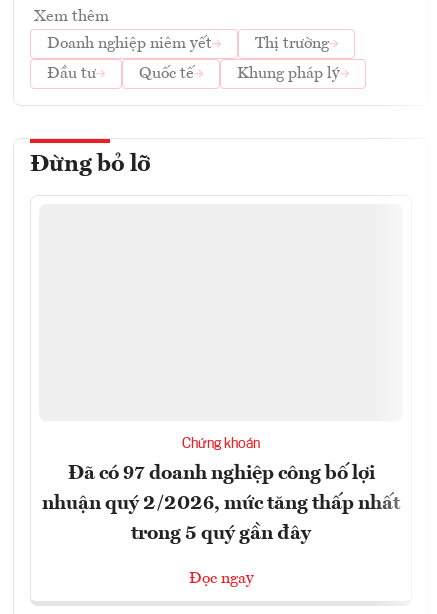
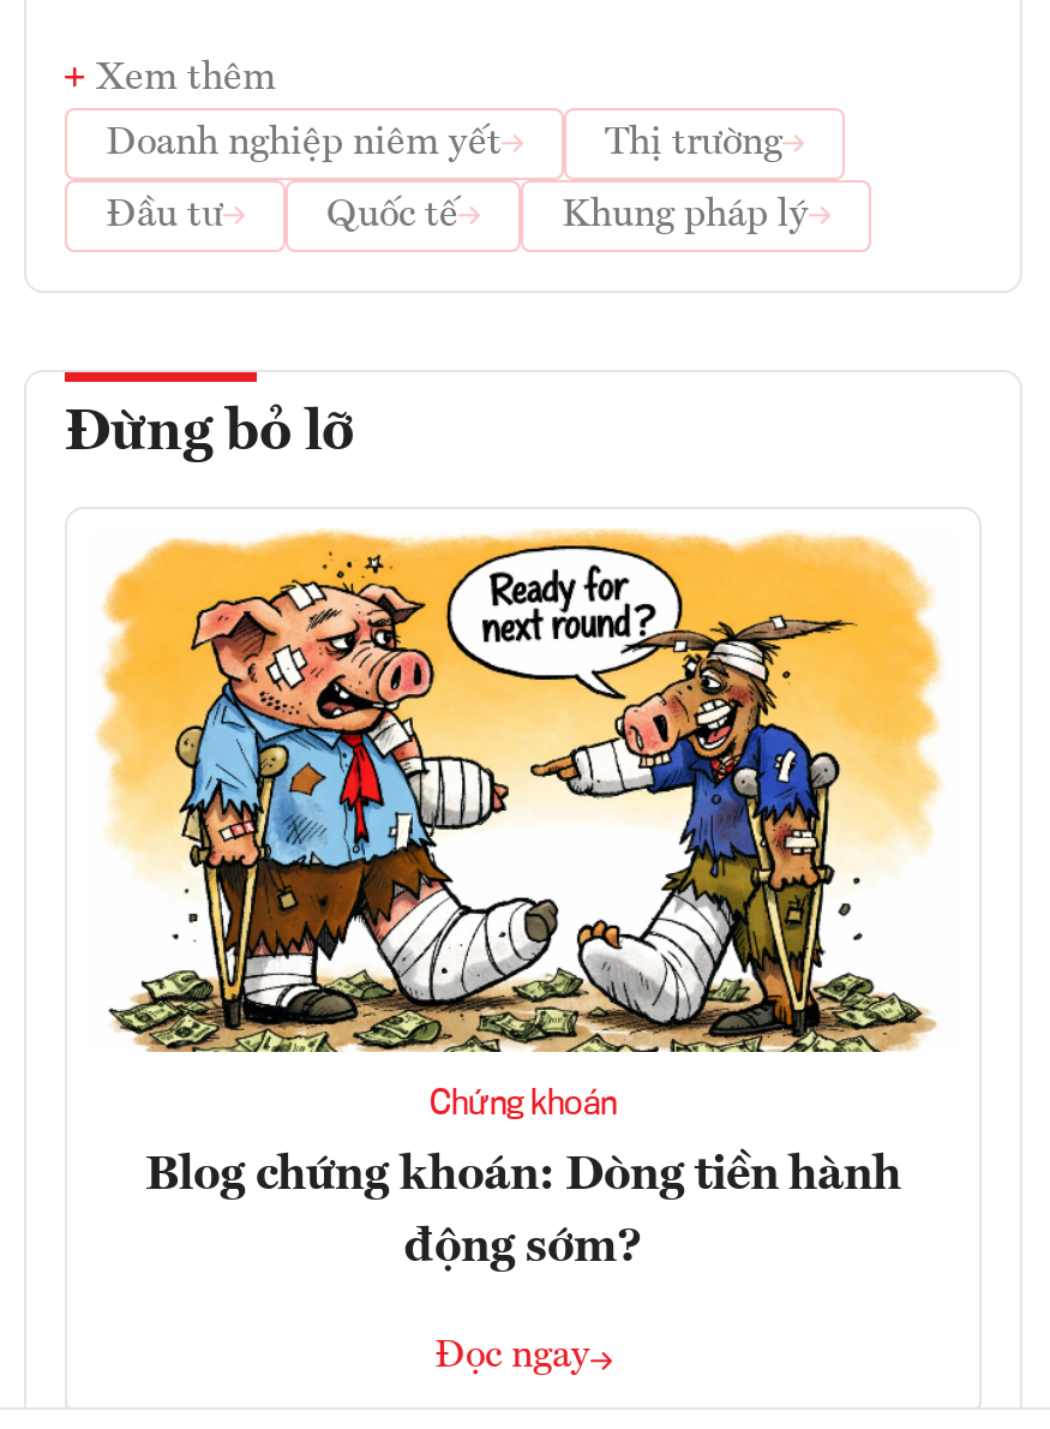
+ [image]

- Đã có 97 doanh nghiệp công bố lợi
- nhuận quý 2/2026, mức tăng thấp nhất
- trong 5 quý gần đây
+ Blog chứng khoán: Dòng tiền hành
+ động sớm?
